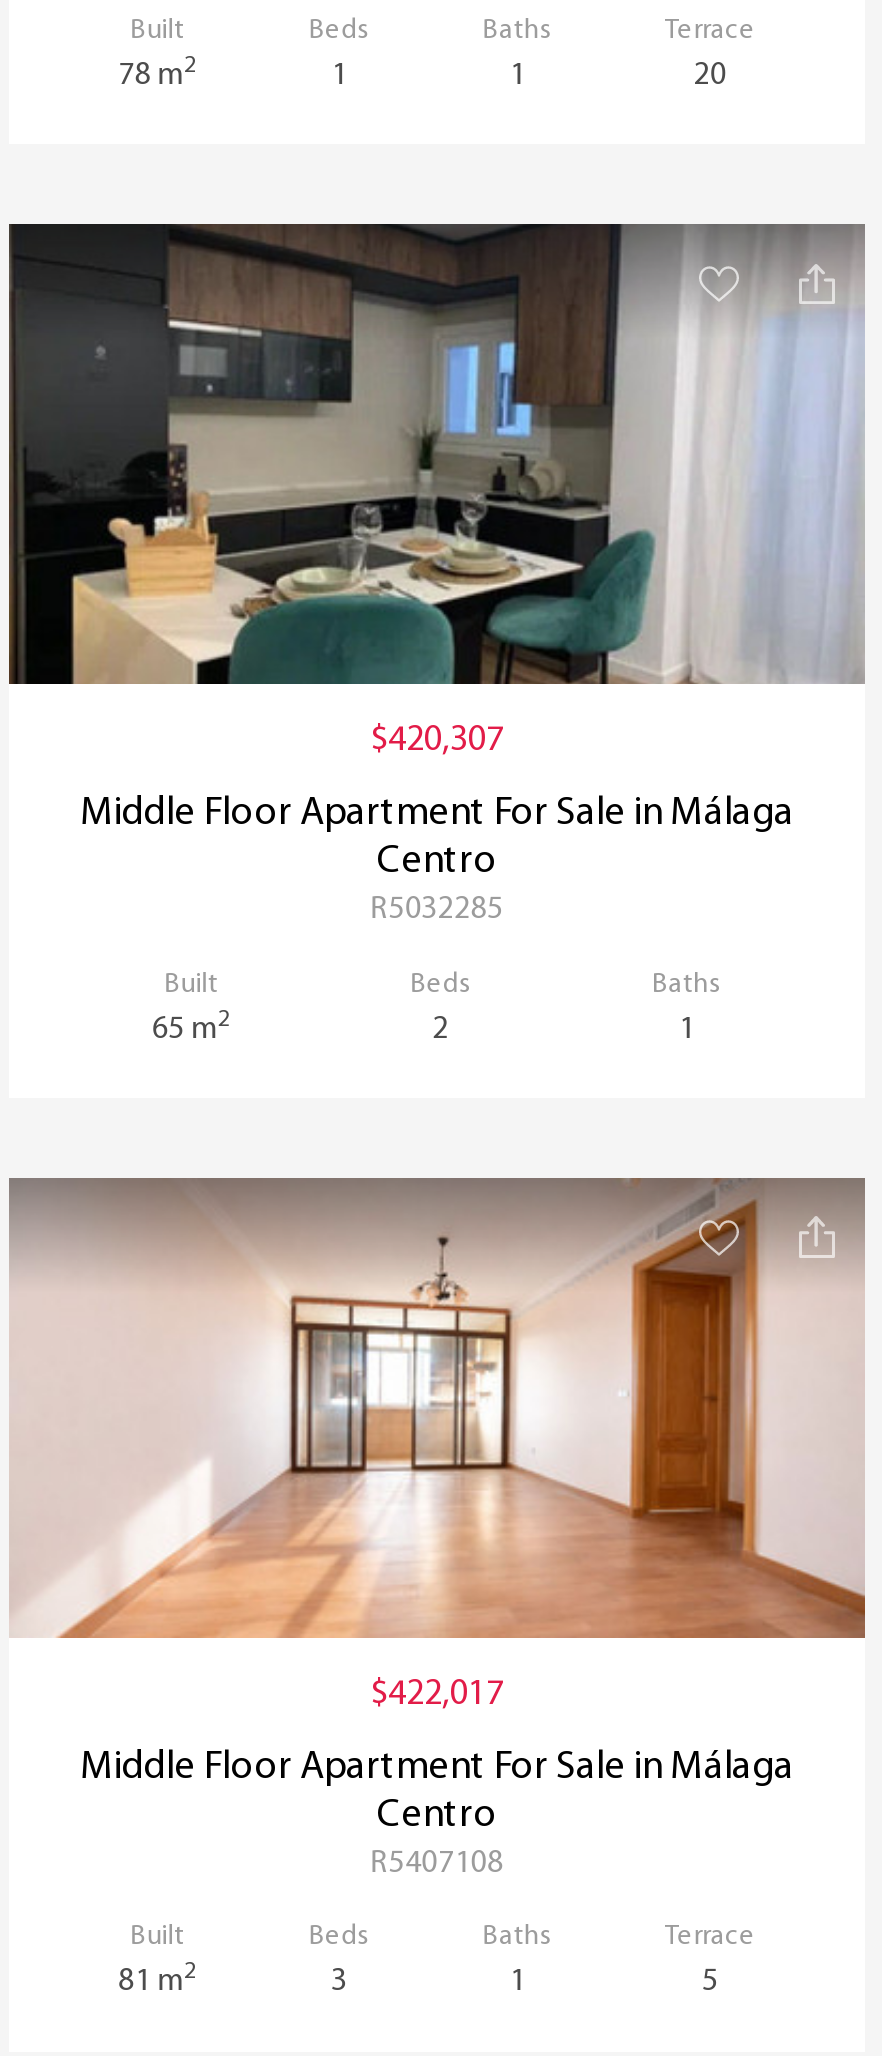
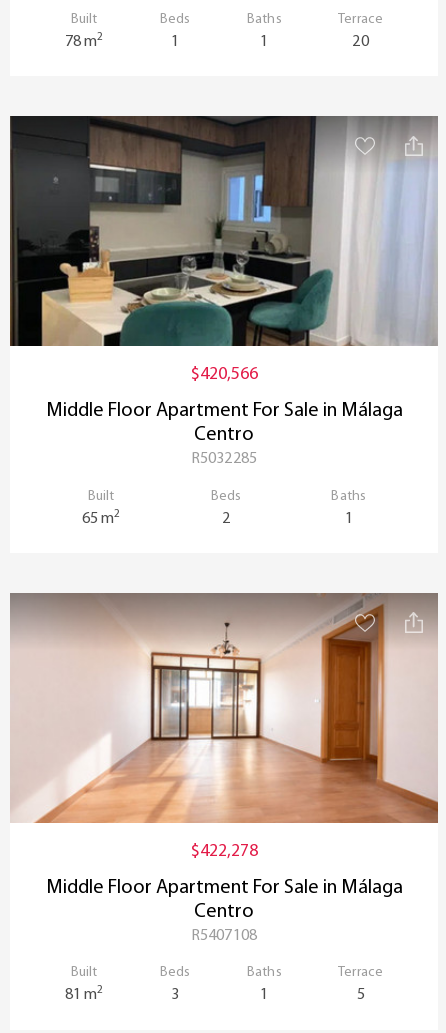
- $420,307
+ $420,566

- $422,017
+ $422,278
